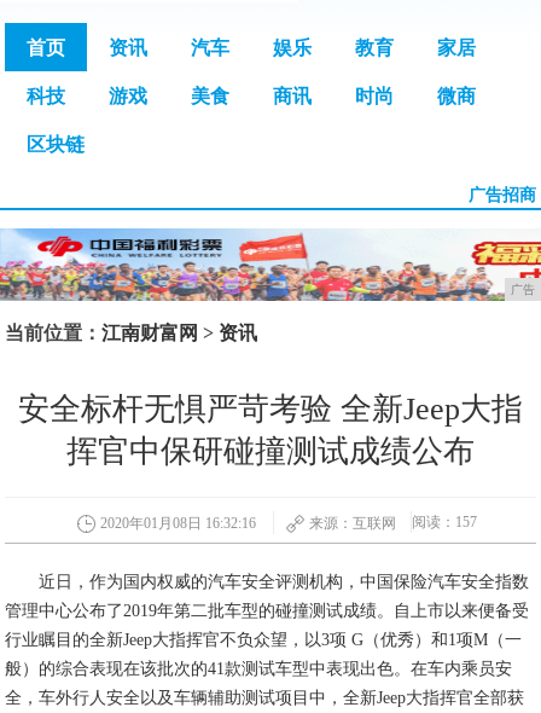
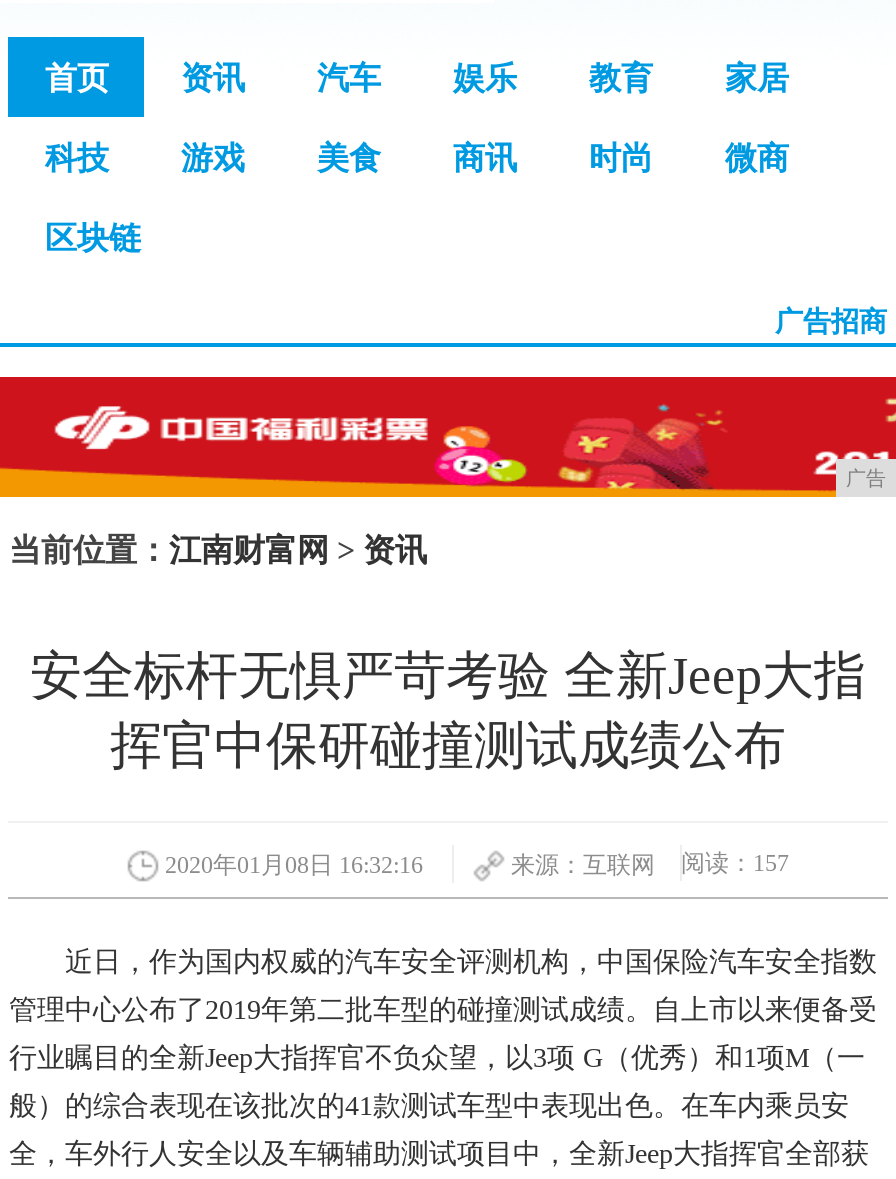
- [image]
+ [image]
